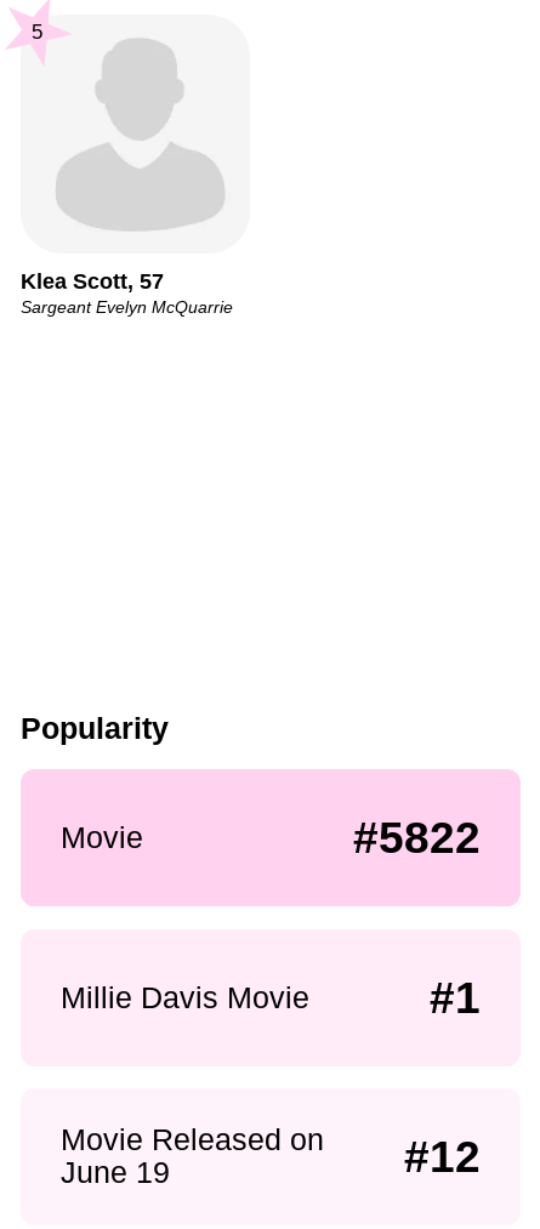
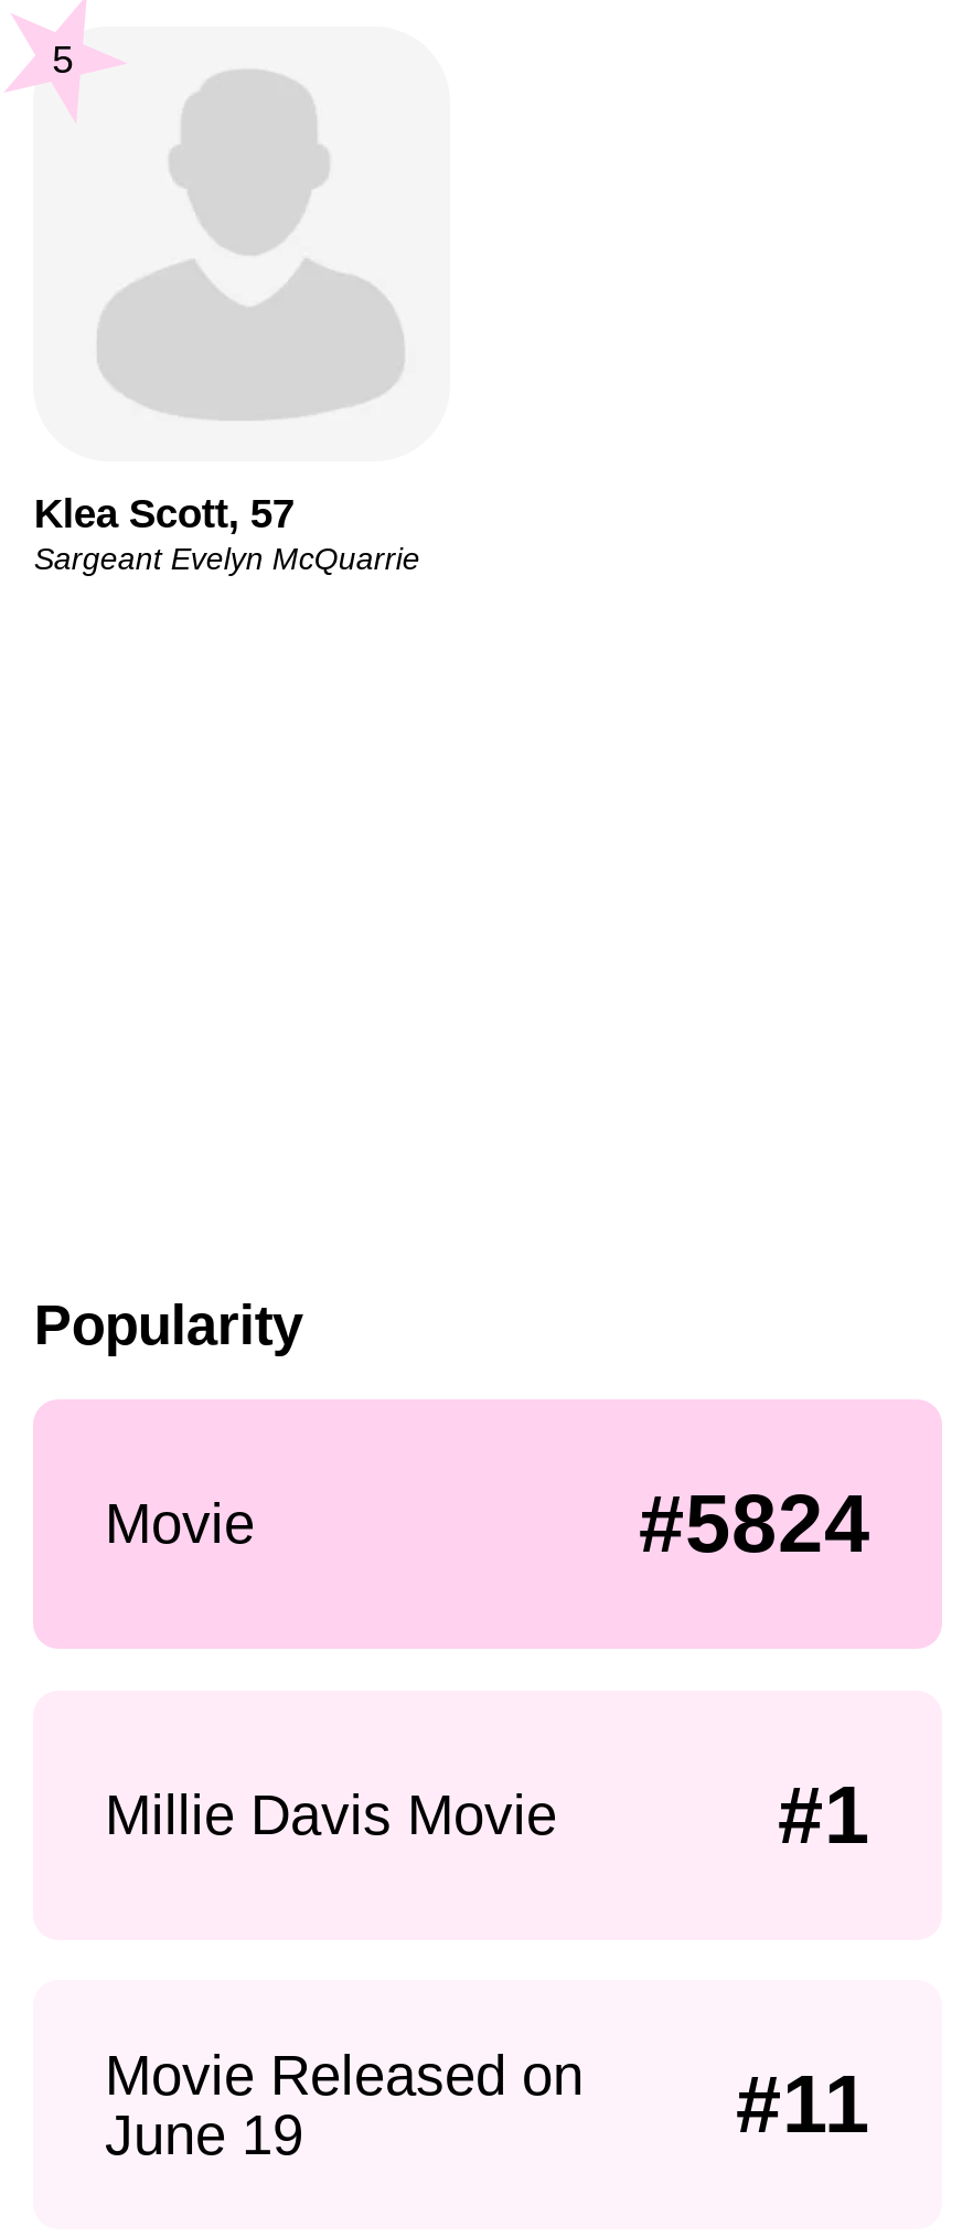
- #5822
+ #5824

- #12
+ #11
